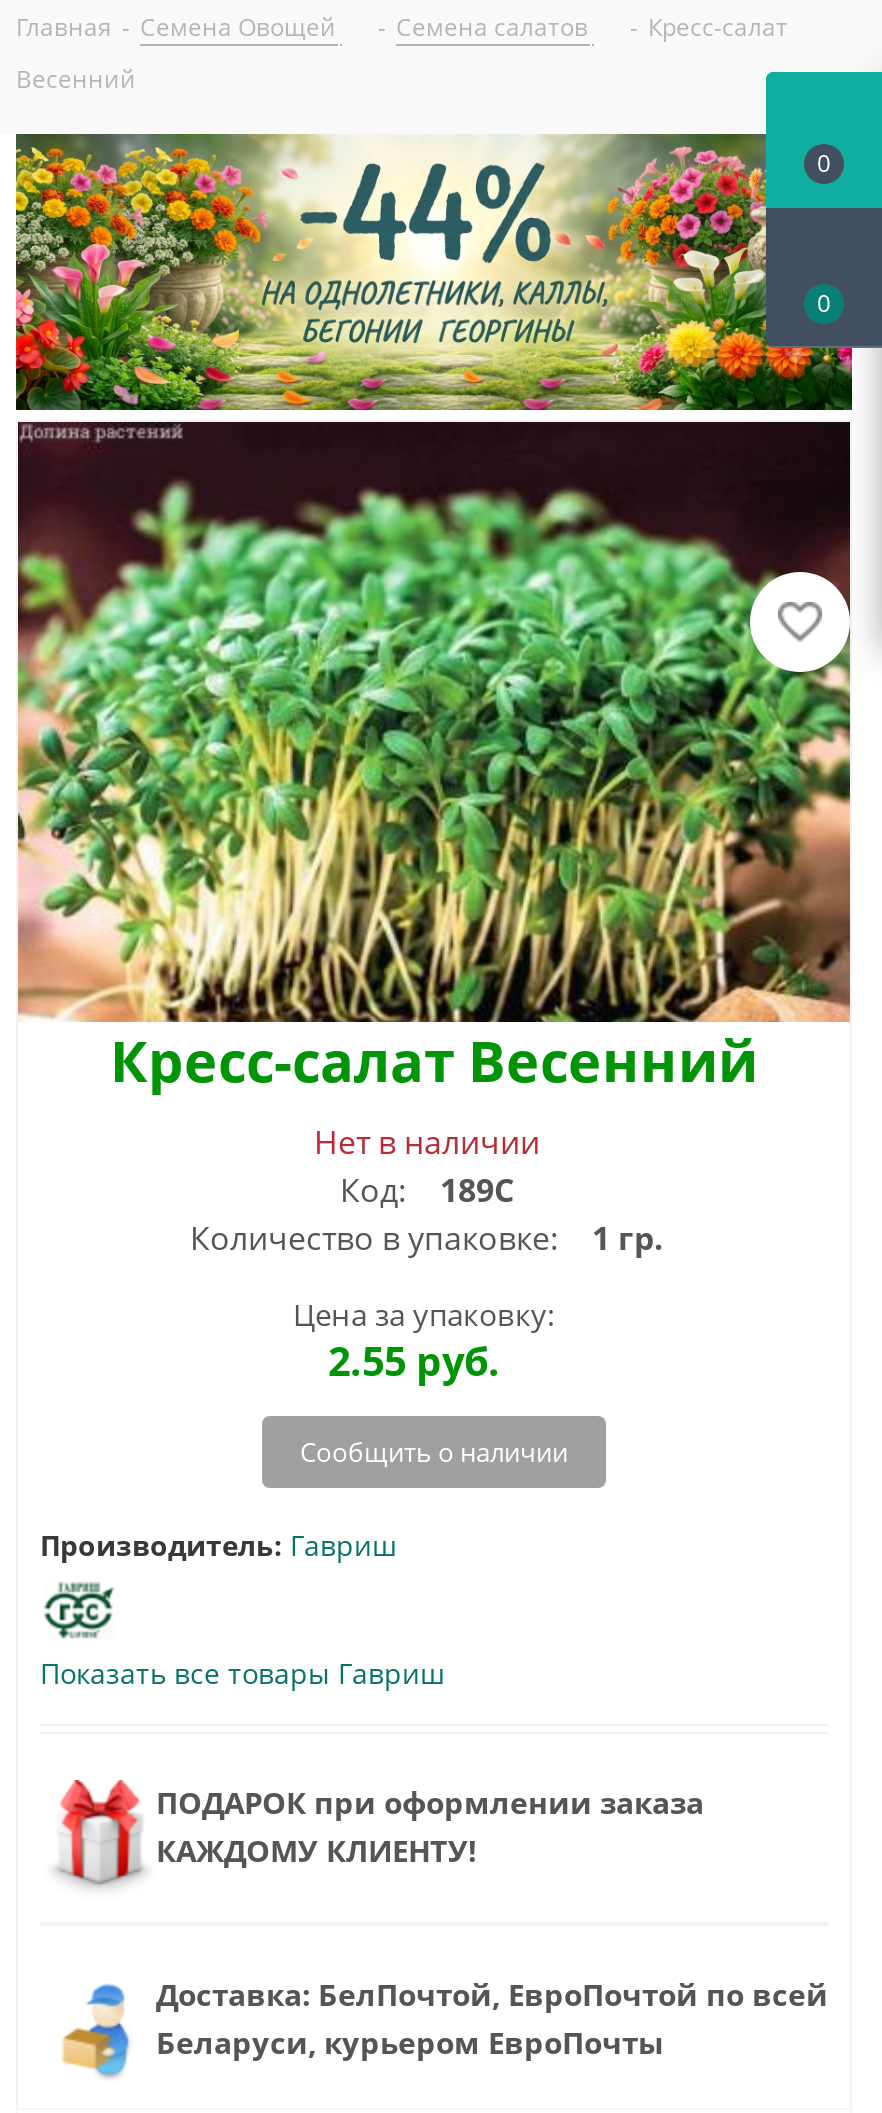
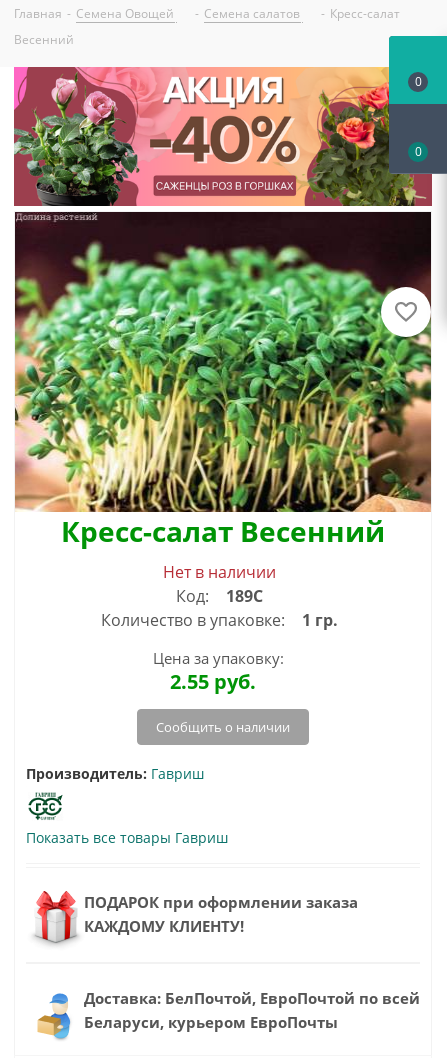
- [image]
+ [image]
